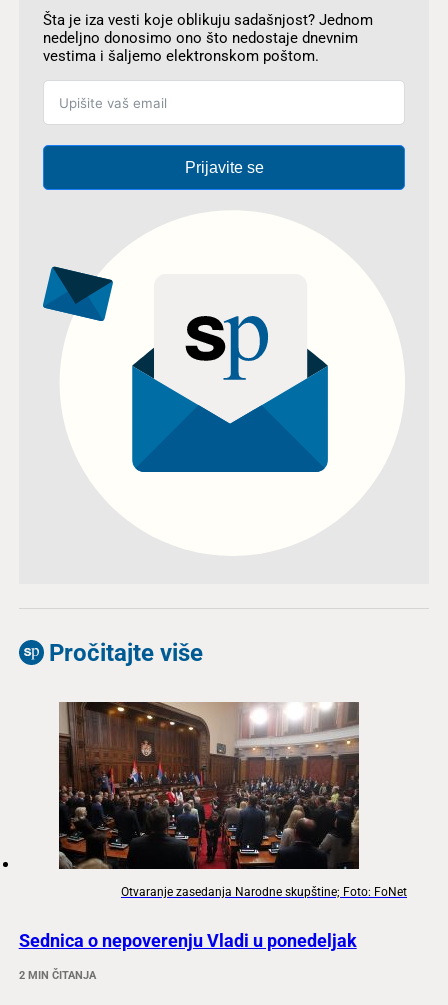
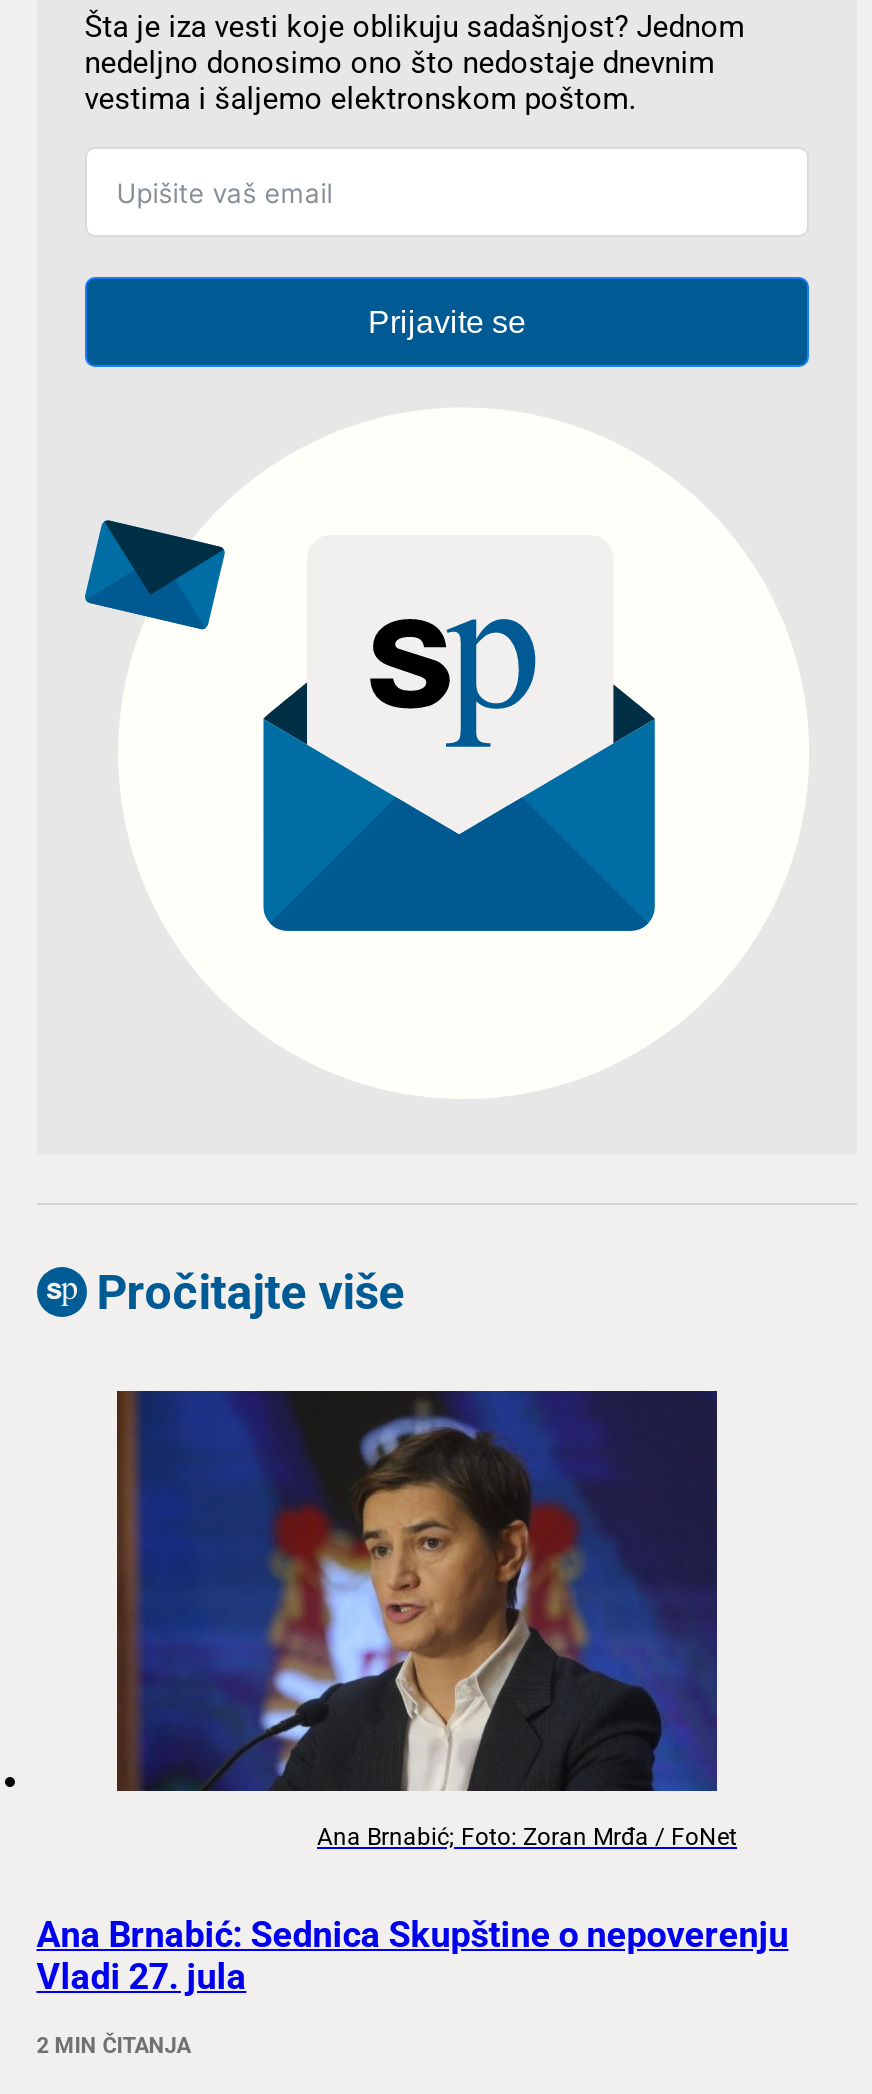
- [image]
- Otvaranje zasedanja Narodne skupštine; Foto: FoNet
+ [image]
+ Ana Brnabić; Foto: Zoran Mrđa / FoNet

- Sednica o nepoverenju Vladi u ponedeljak
+ Ana Brnabić: Sednica Skupštine o nepoverenju
+ Vladi 27. jula
